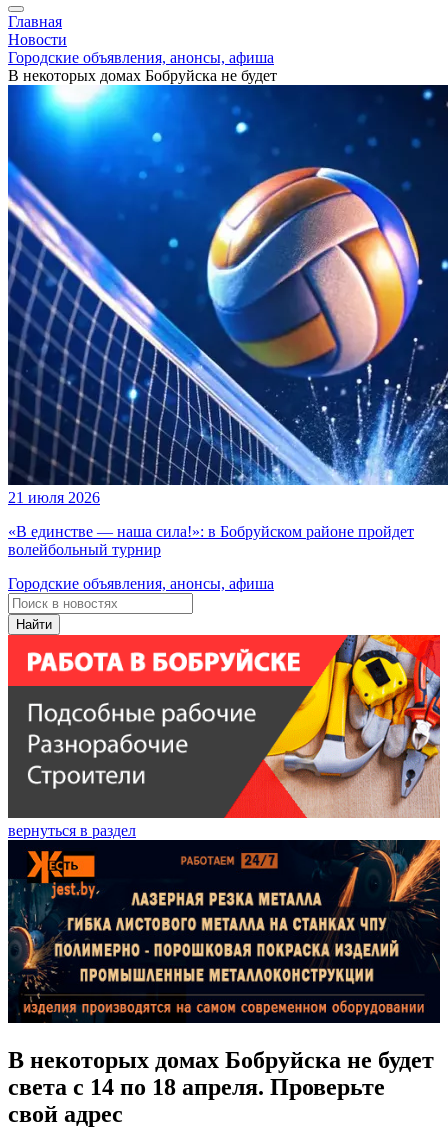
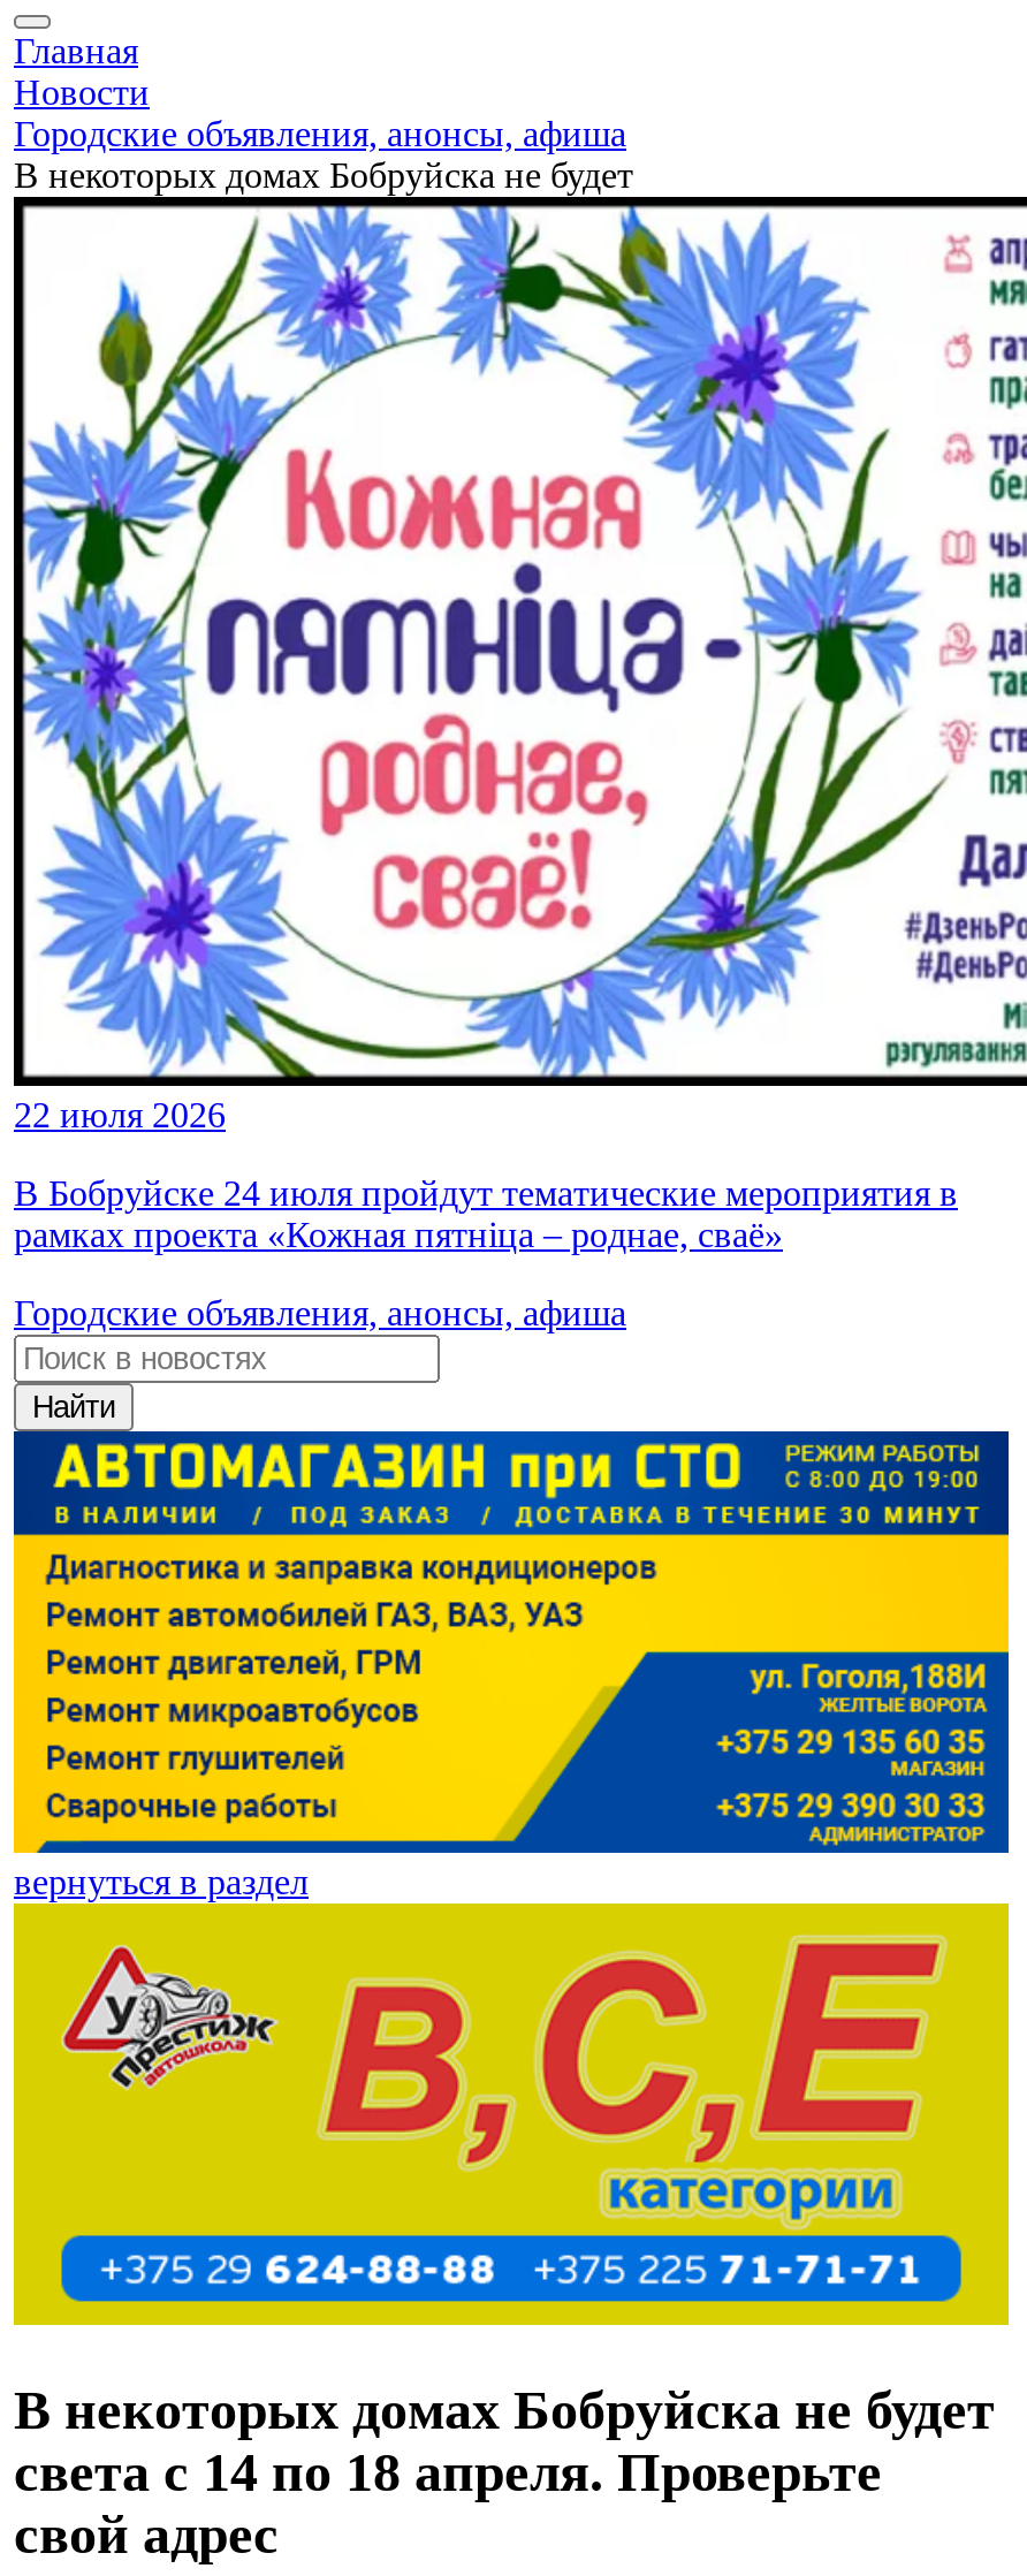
- [image]
- 21 июля 2026
+ [image]
+ 22 июля 2026

- «В единстве — наша сила!»: в Бобруйском районе пройдет
- волейбольный турнир
+ В Бобруйске 24 июля пройдут тематические мероприятия в
+ рамках проекта «Кожная пятніца – роднае, сваё»

- [image]
+ [image]

- [image]
+ [image]
